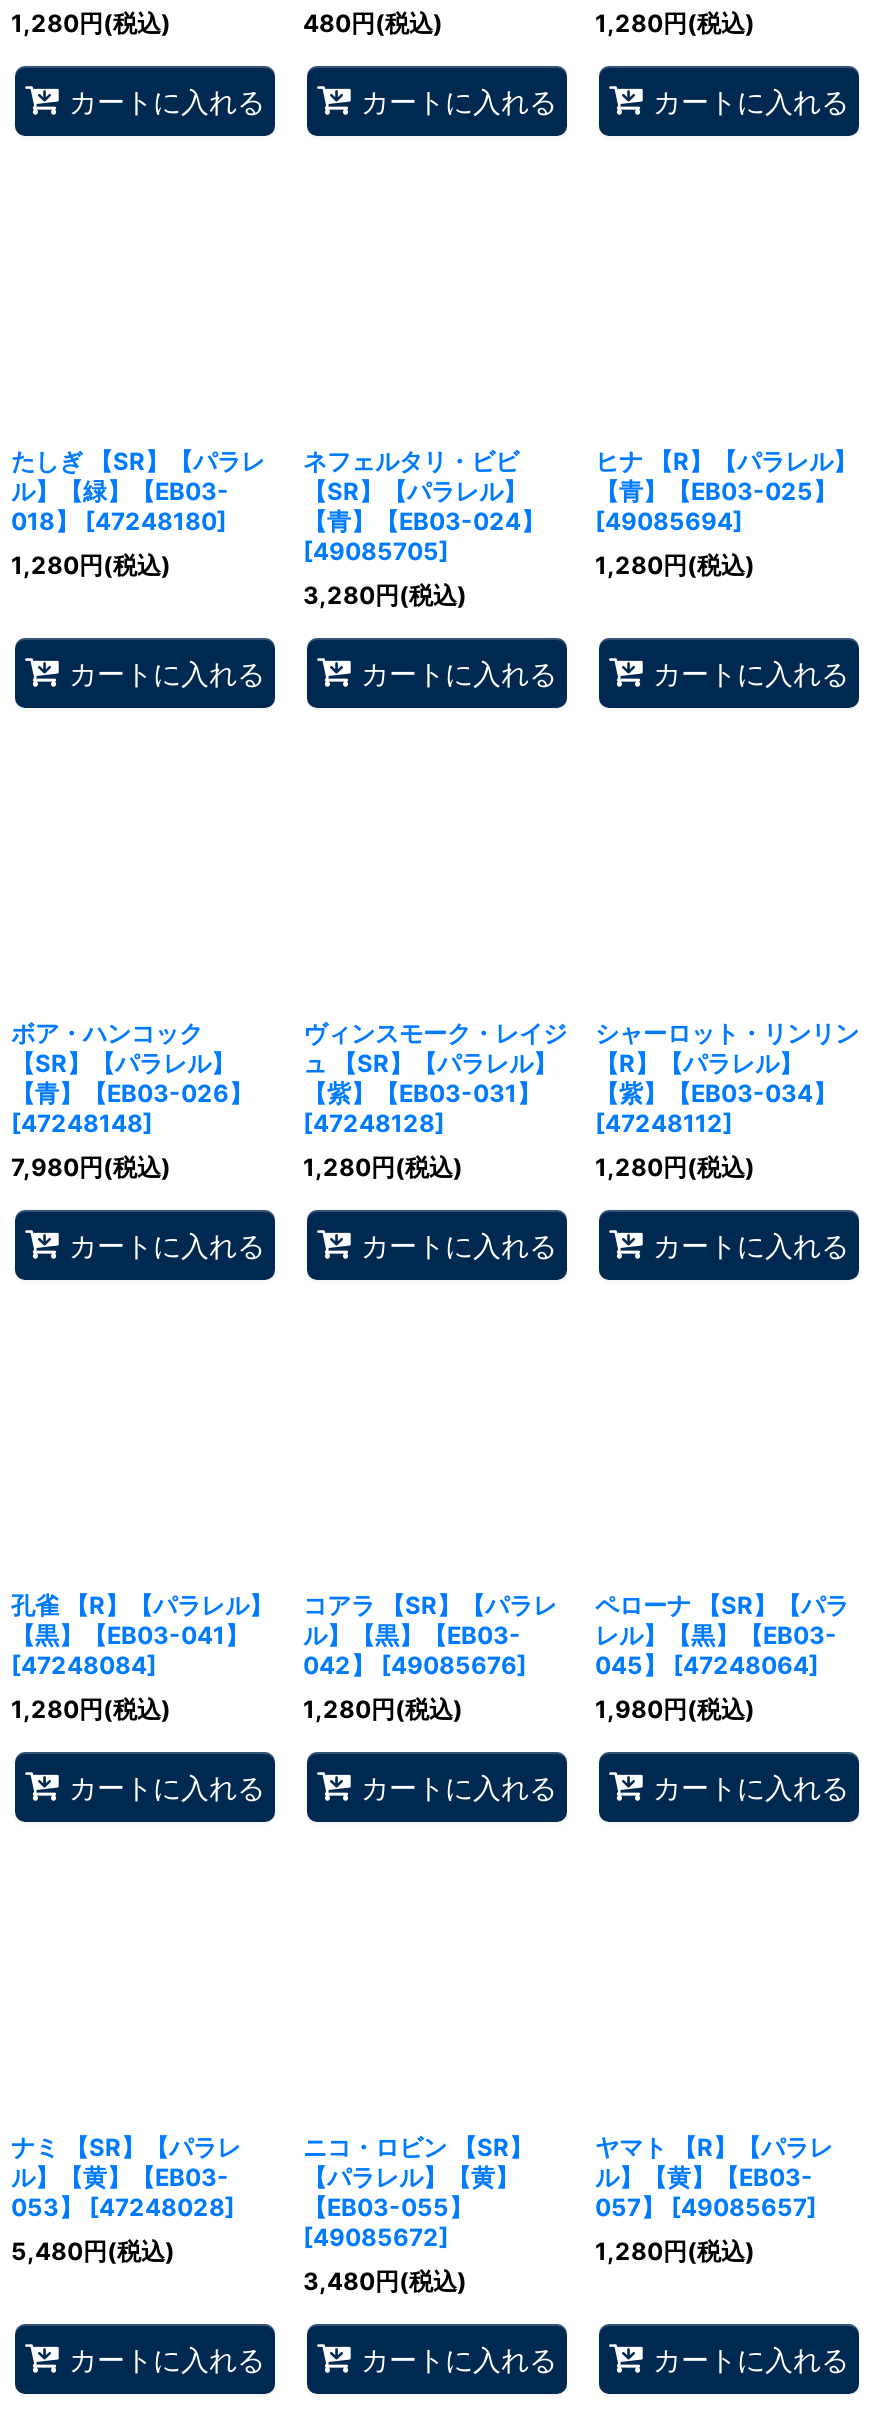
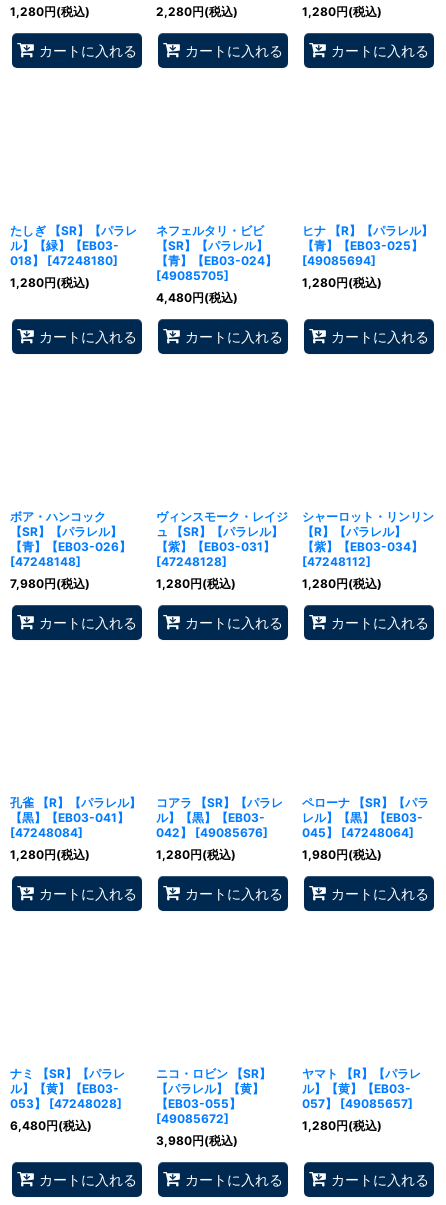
- 480円(税込)
+ 2,280円(税込)

- 3,280円(税込)
+ 4,480円(税込)

- 5,480円(税込)
+ 6,480円(税込)

- 3,480円(税込)
+ 3,980円(税込)
